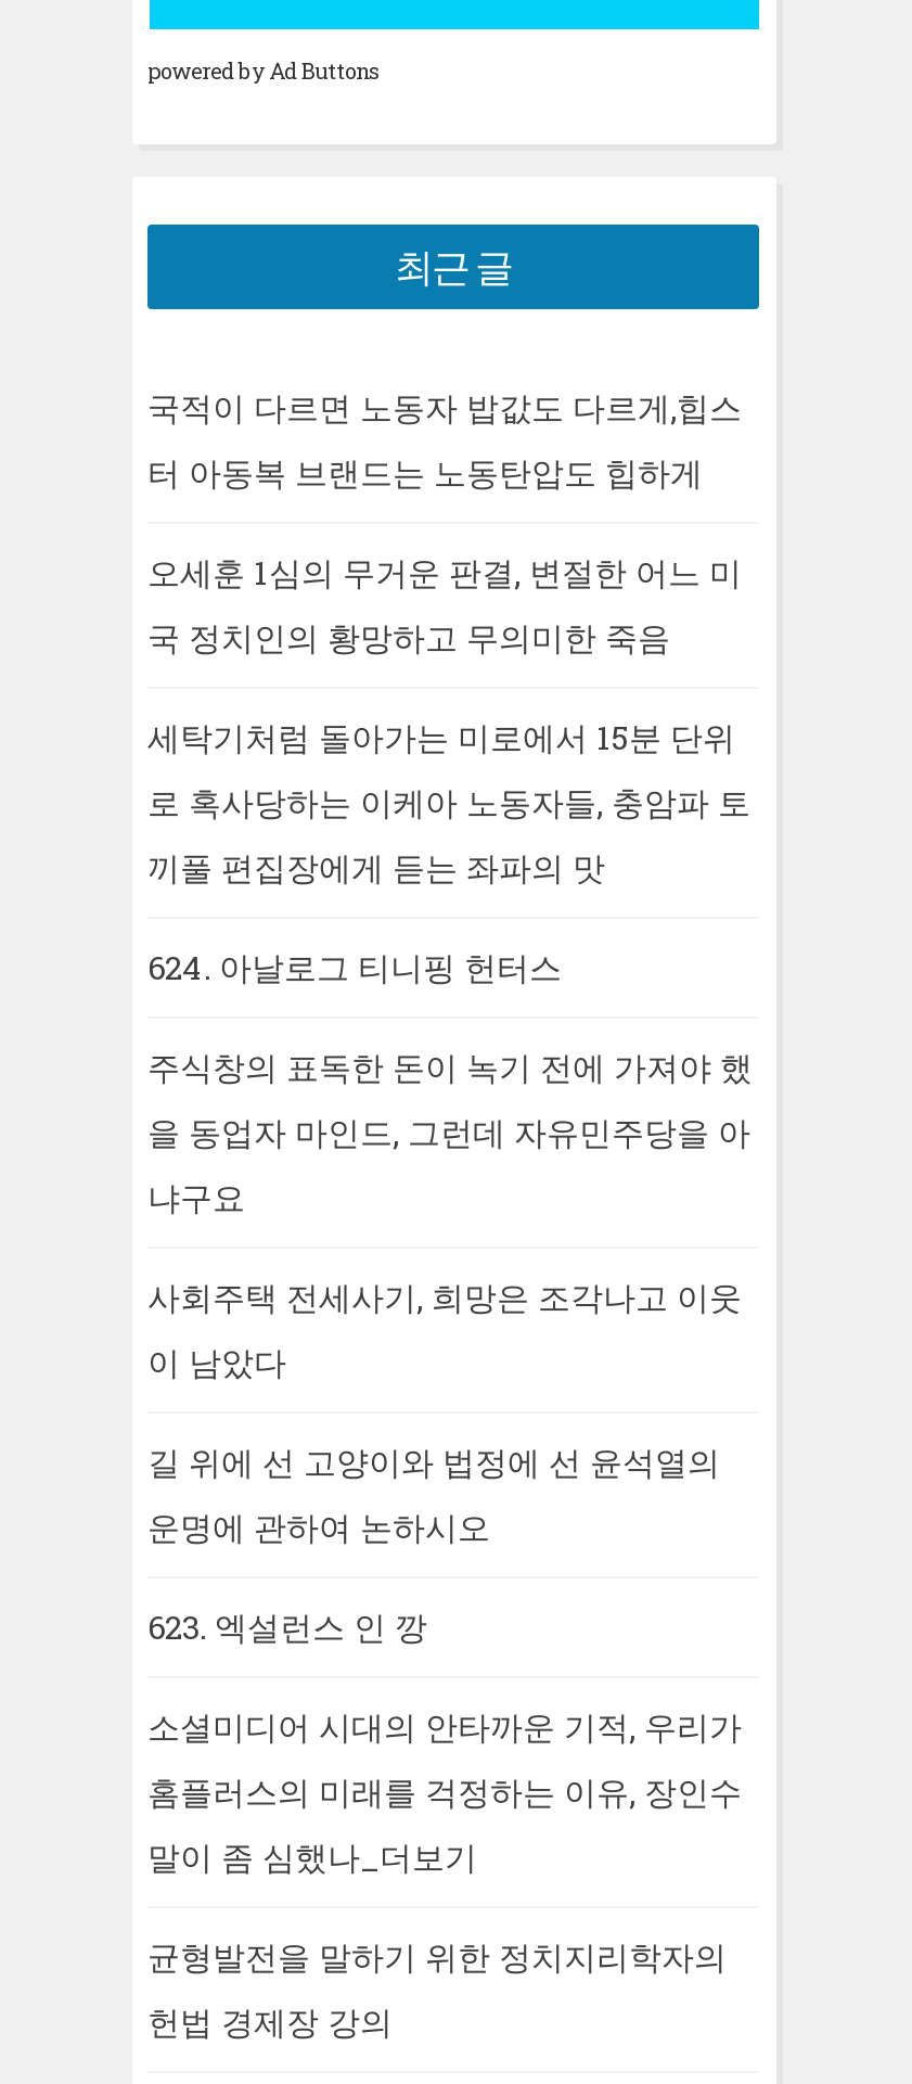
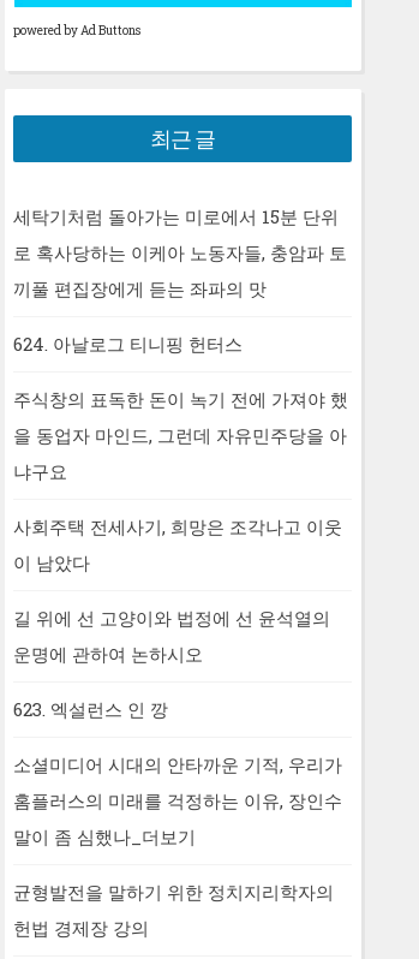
- 국적이 다르면 노동자 밥값도 다르게,힙스
- 터 아동복 브랜드는 노동탄압도 힙하게
- 오세훈 1심의 무거운 판결, 변절한 어느 미
- 국 정치인의 황망하고 무의미한 죽음
